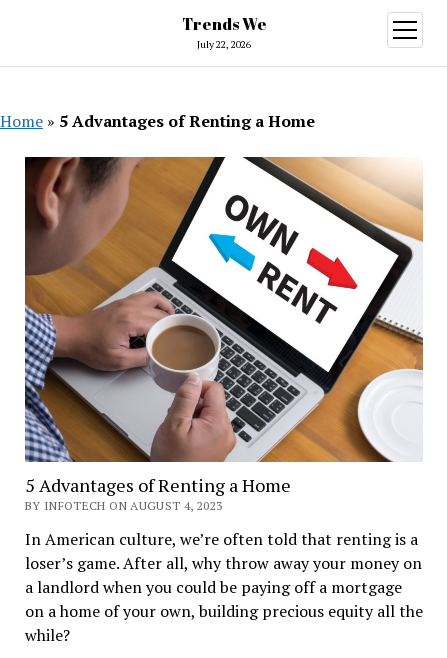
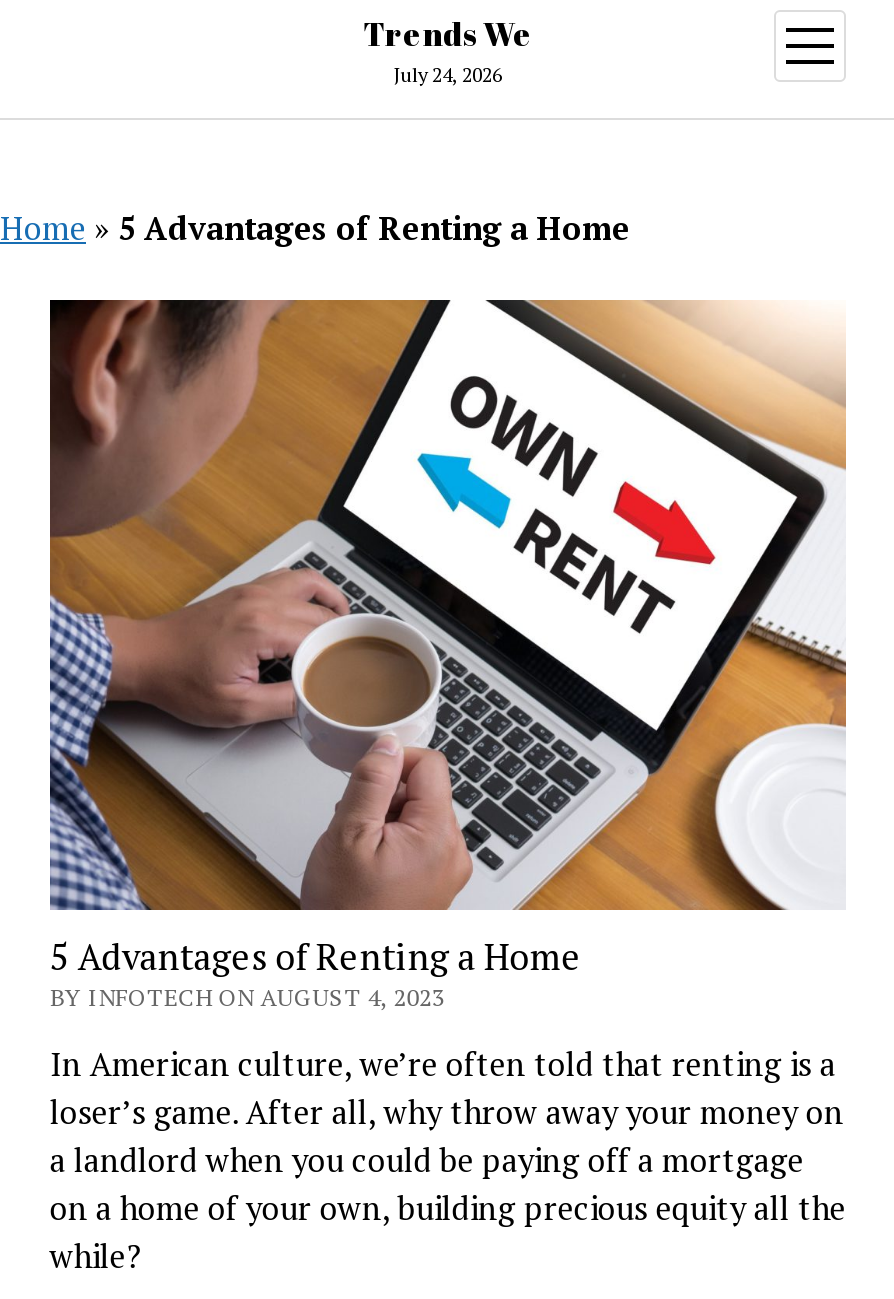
- July 22, 2026
+ July 24, 2026
